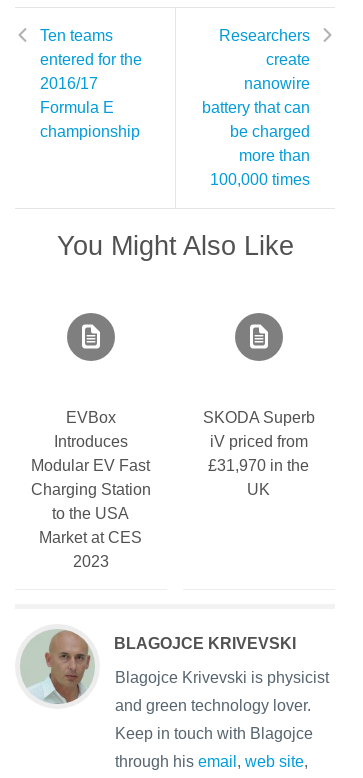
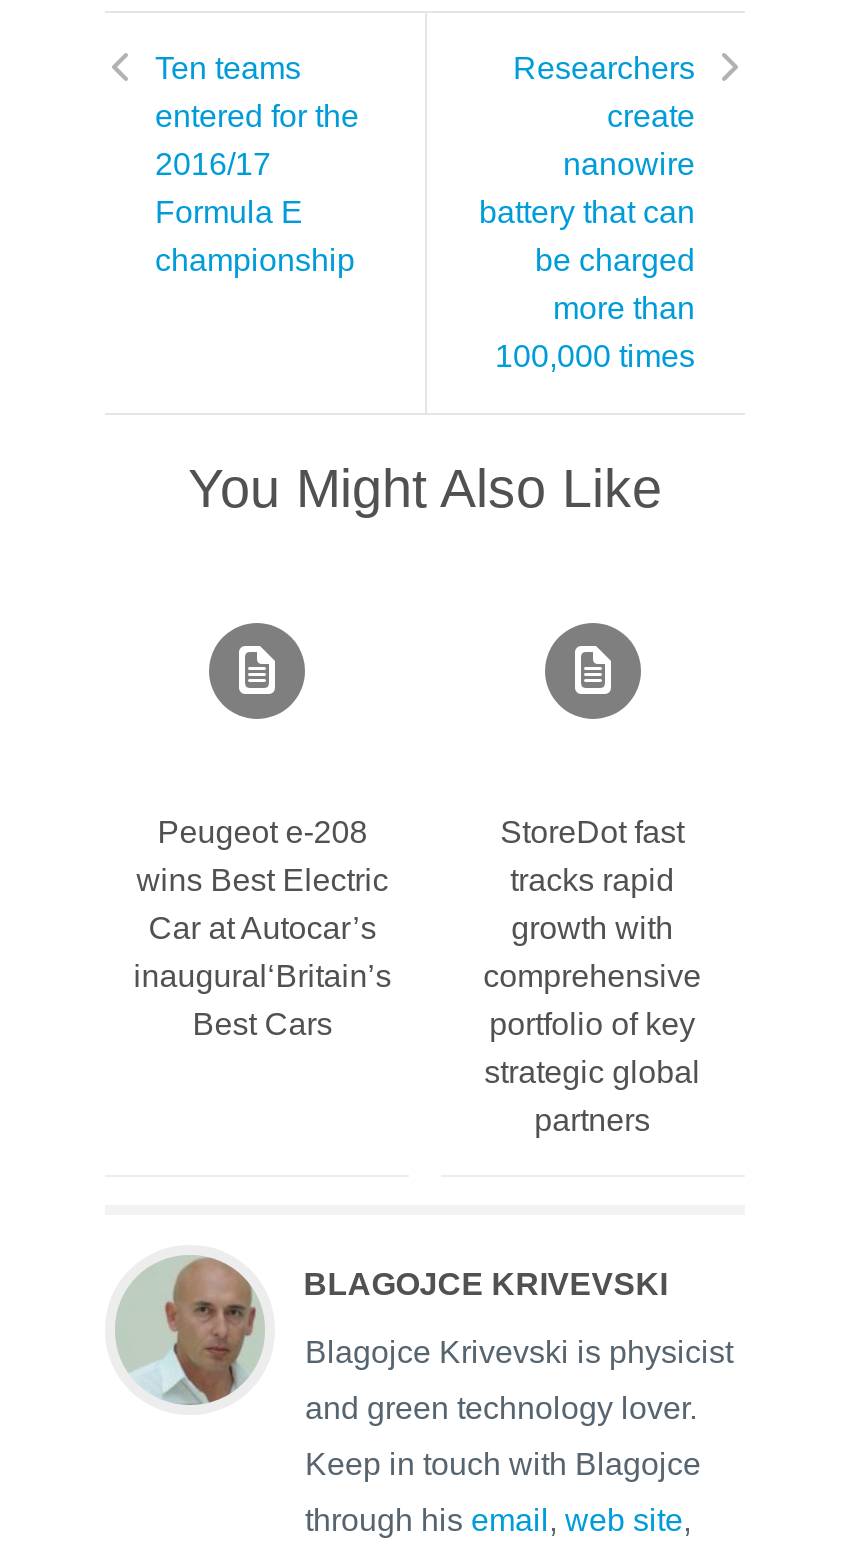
- EVBox
- Introduces
- Modular EV Fast
- Charging Station
- to the USA
- Market at CES
- 2023
+ Peugeot e-208
+ wins Best Electric
+ Car at Autocar’s
+ inaugural‘Britain’s
+ Best Cars

- SKODA Superb
- iV priced from
- £31,970 in the
- UK
+ StoreDot fast
+ tracks rapid
+ growth with
+ comprehensive
+ portfolio of key
+ strategic global
+ partners
